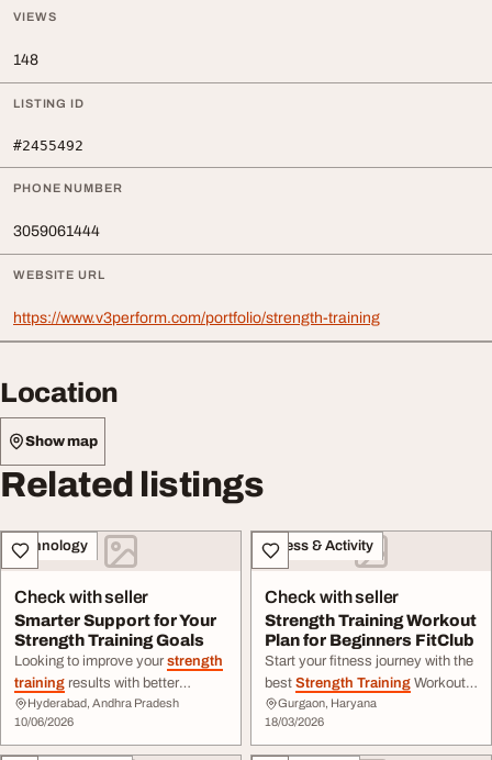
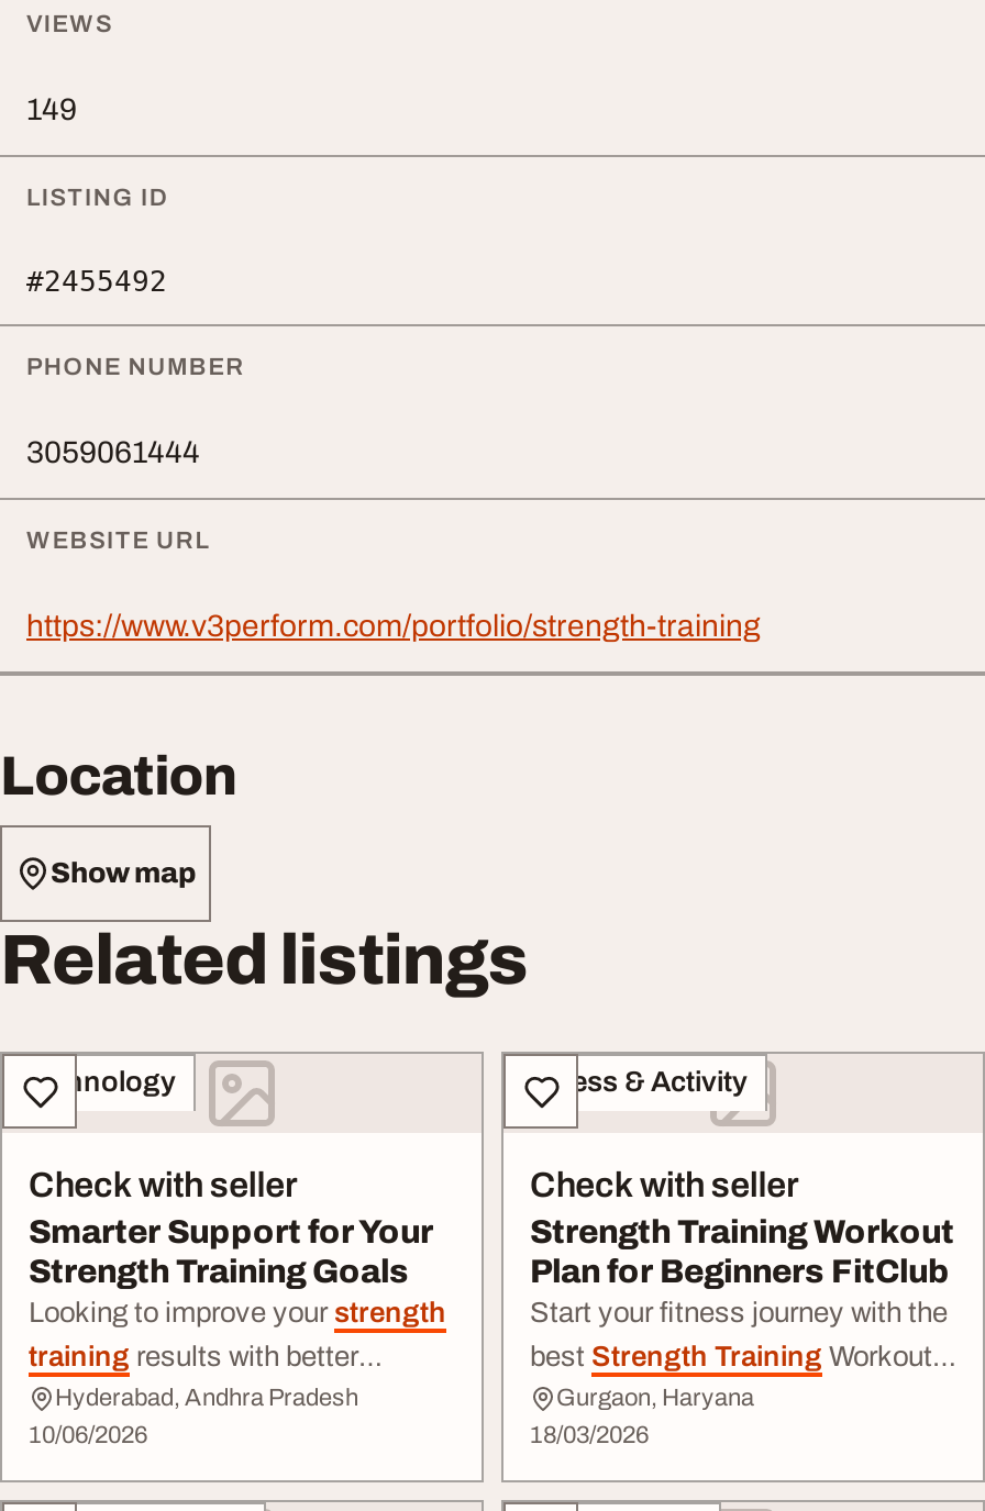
- 148
+ 149
